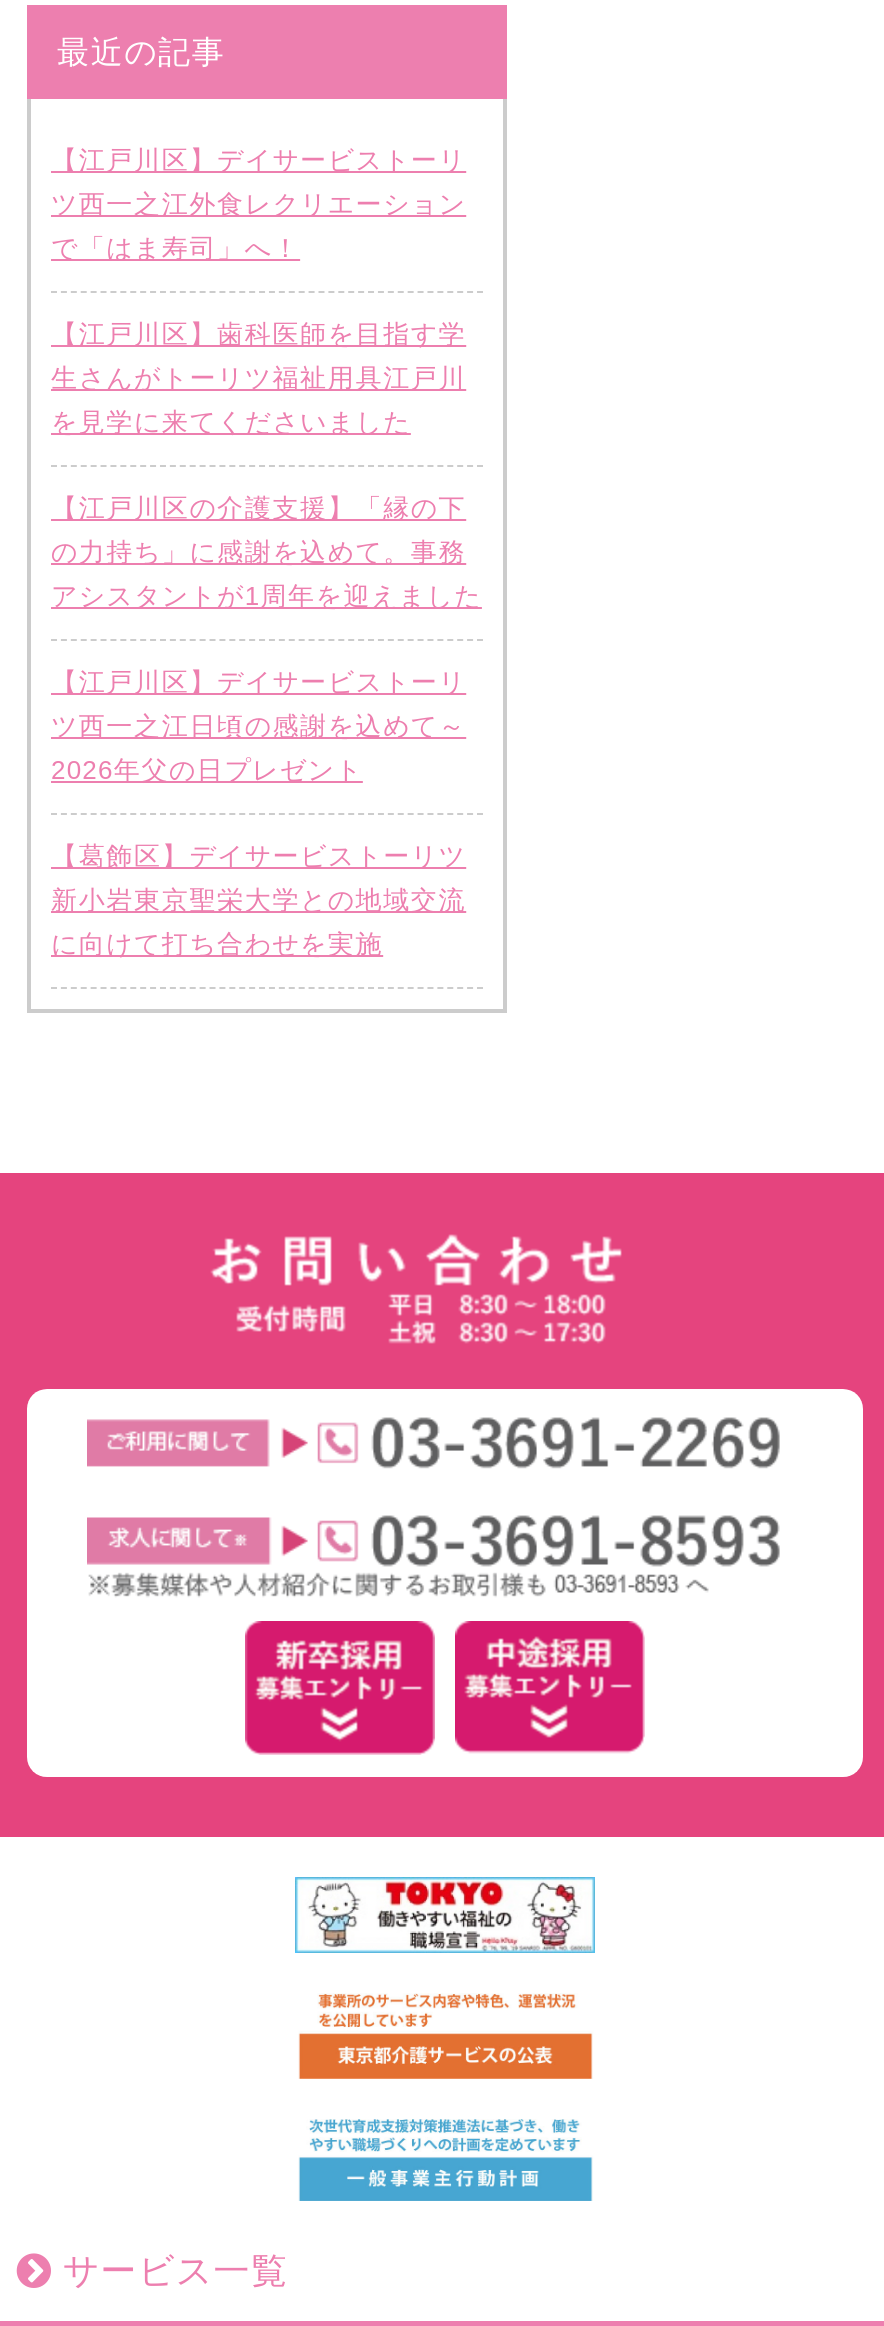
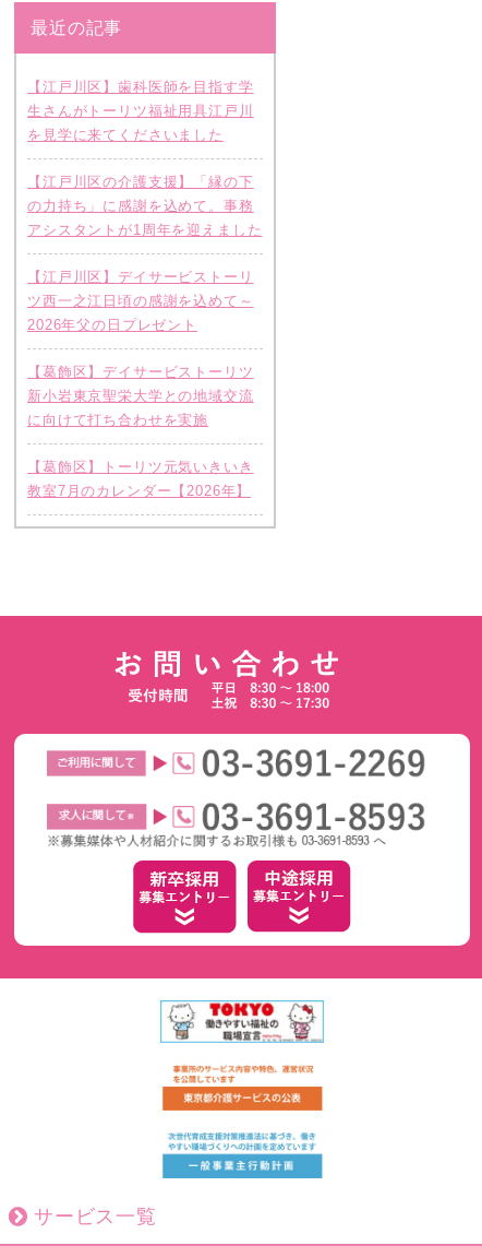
- 【江戸川区】デイサービストーリ
- ツ西一之江外食レクリエーション
- で「はま寿司」へ！

moved up: 【江戸川区】歯科医師を目指す学 | 生さんがトーリツ福祉用具江戸川 | を見学に来てくださいました | ... | 新小岩東京聖栄大学との地域交流 | に向けて打ち合わせを実施

+ 【葛飾区】トーリツ元気いきいき
+ 教室7月のカレンダー【2026年】
